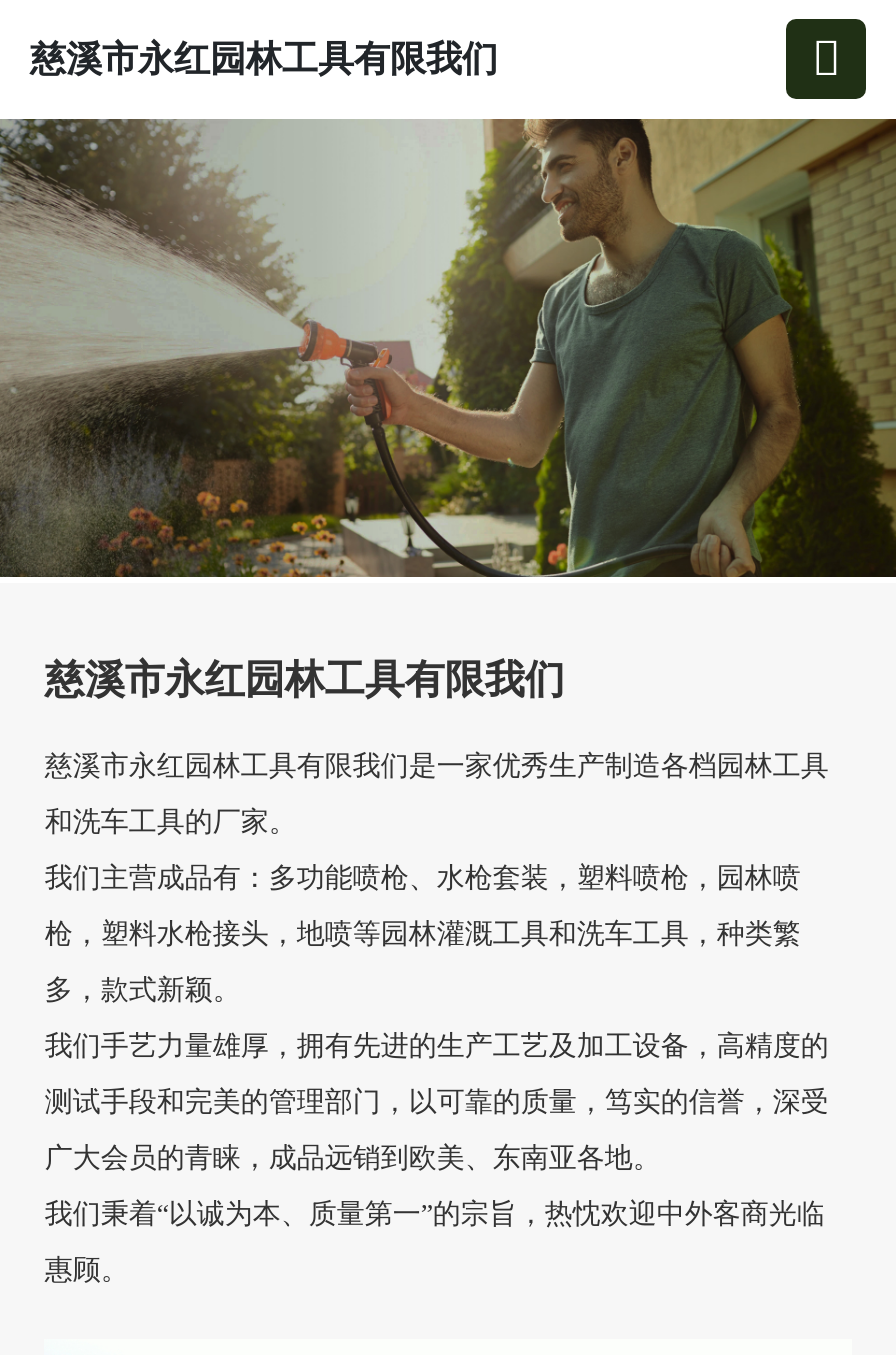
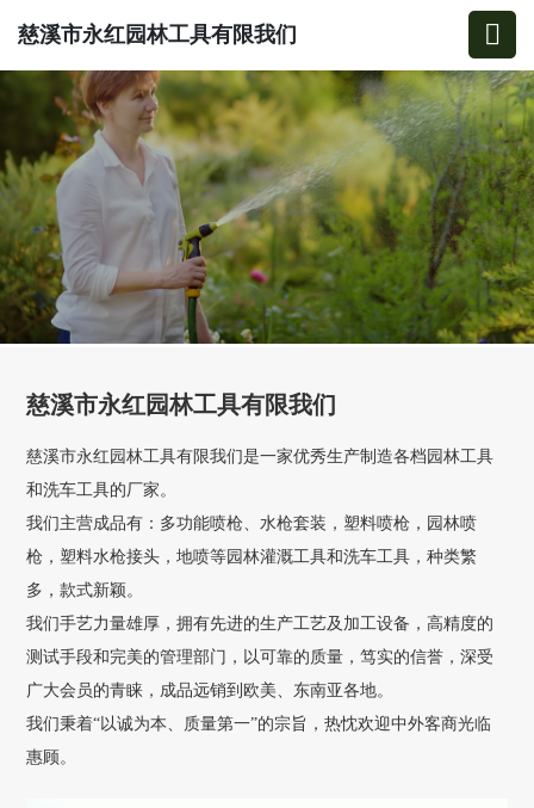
- [image]
+ [image]
